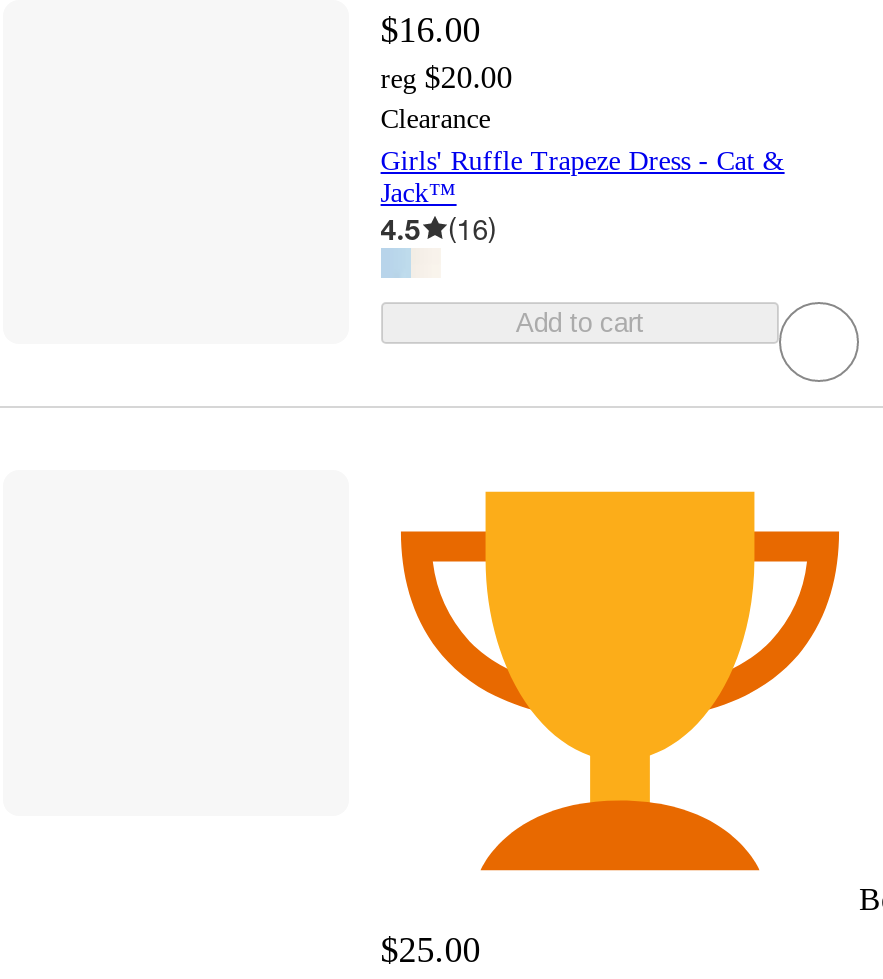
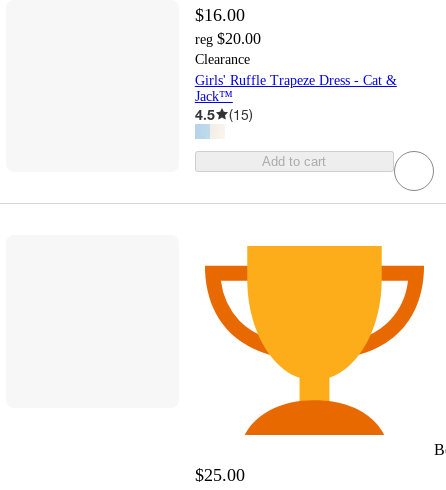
- 4.5 (16)
+ 4.5 (15)
